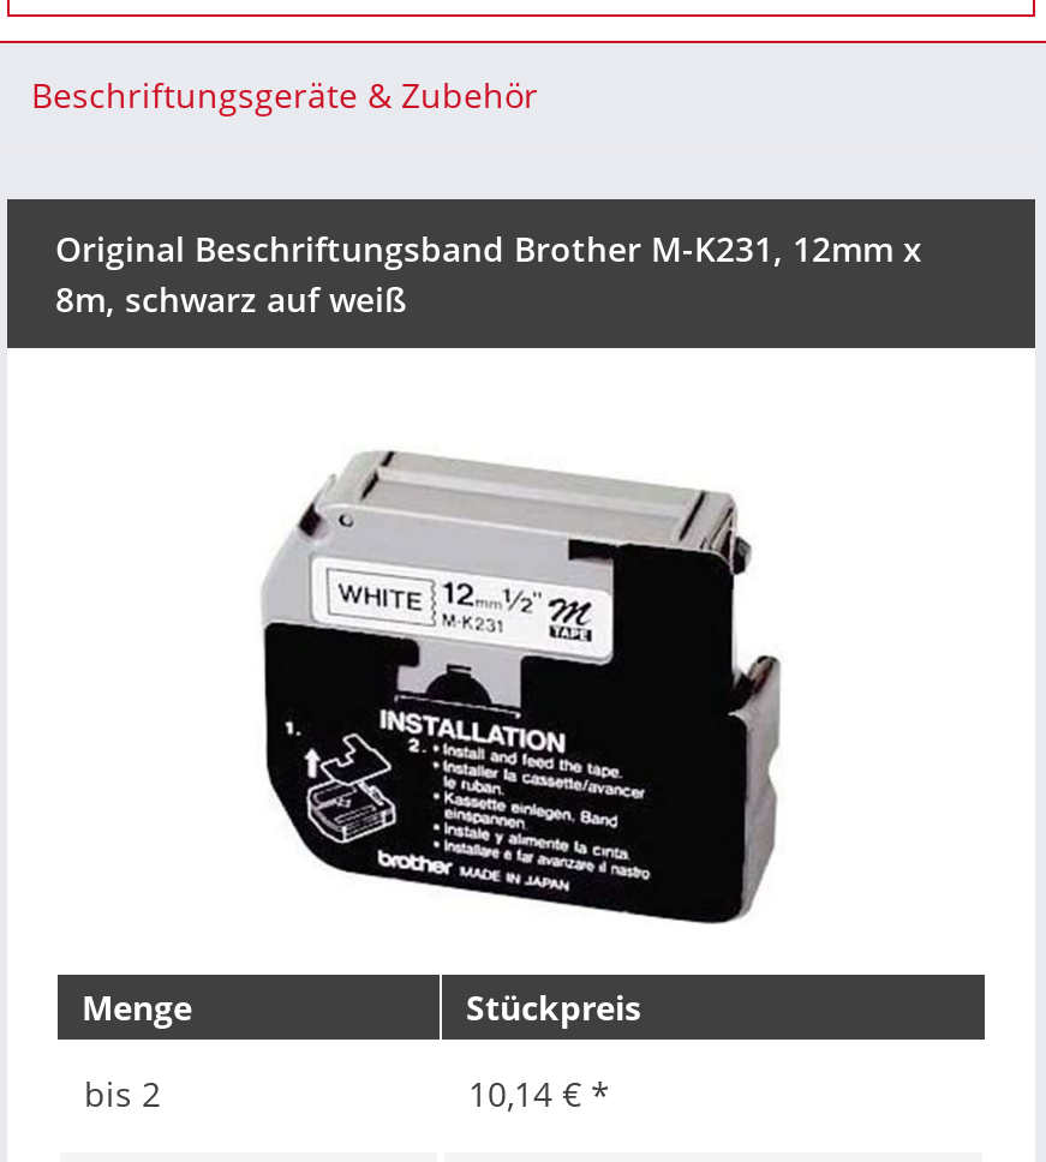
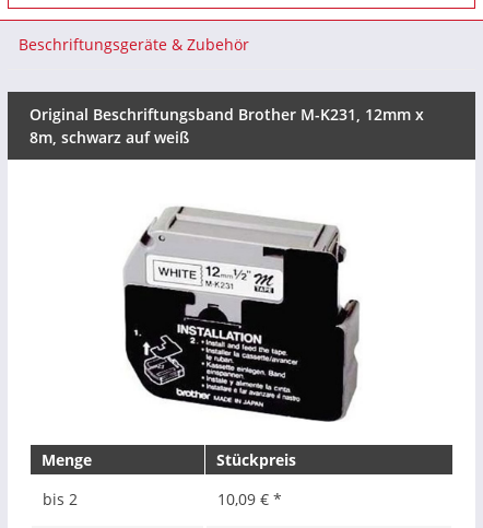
- 10,14 € *
+ 10,09 € *
